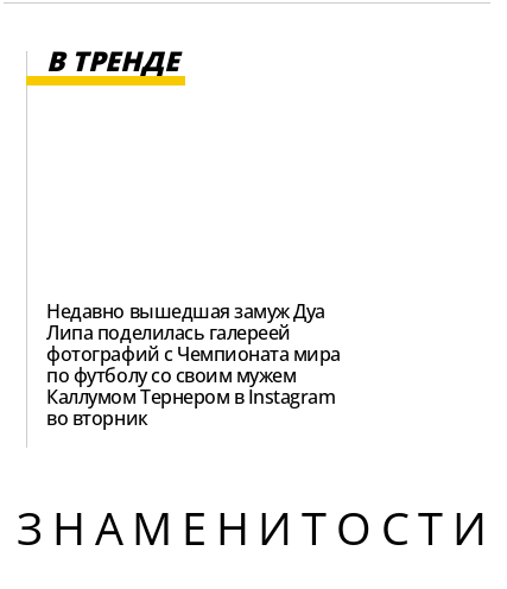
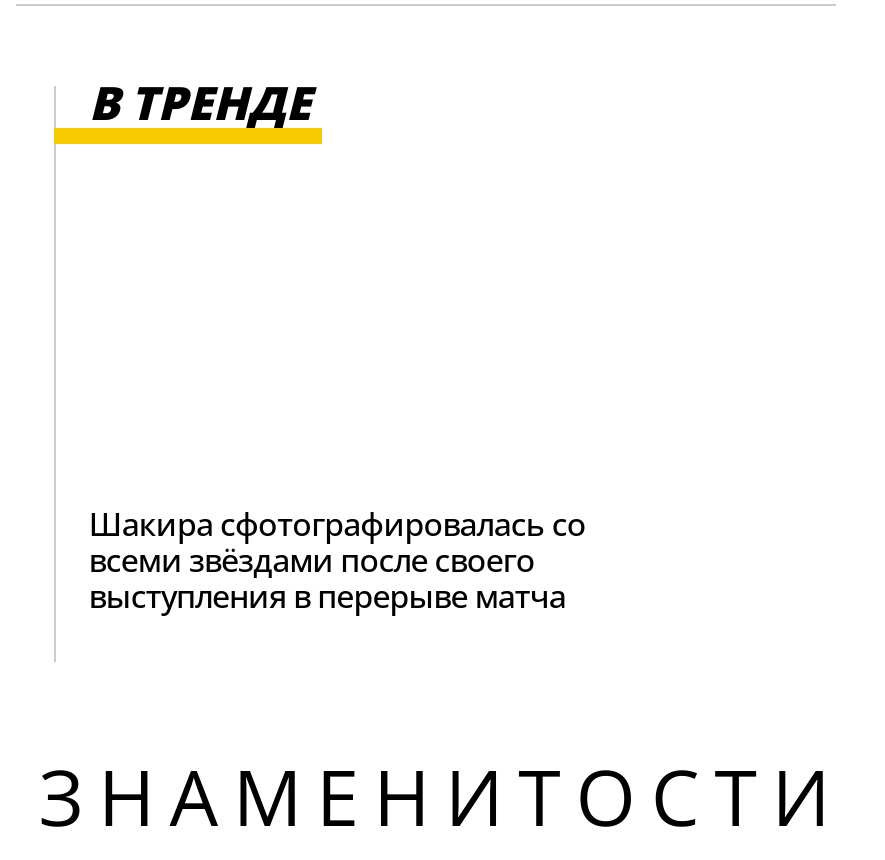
- Недавно вышедшая замуж Дуа
- Липа поделилась галереей
- фотографий с Чемпионата мира
- по футболу со своим мужем
- Каллумом Тернером в Instagram
- во вторник
+ Шакира сфотографировалась со
+ всеми звёздами после своего
+ выступления в перерыве матча
